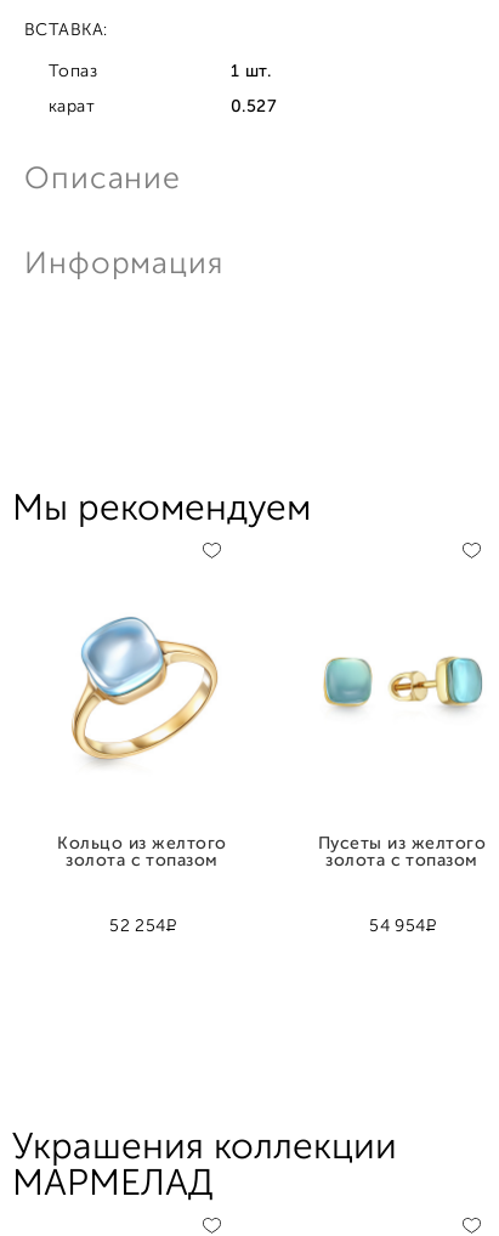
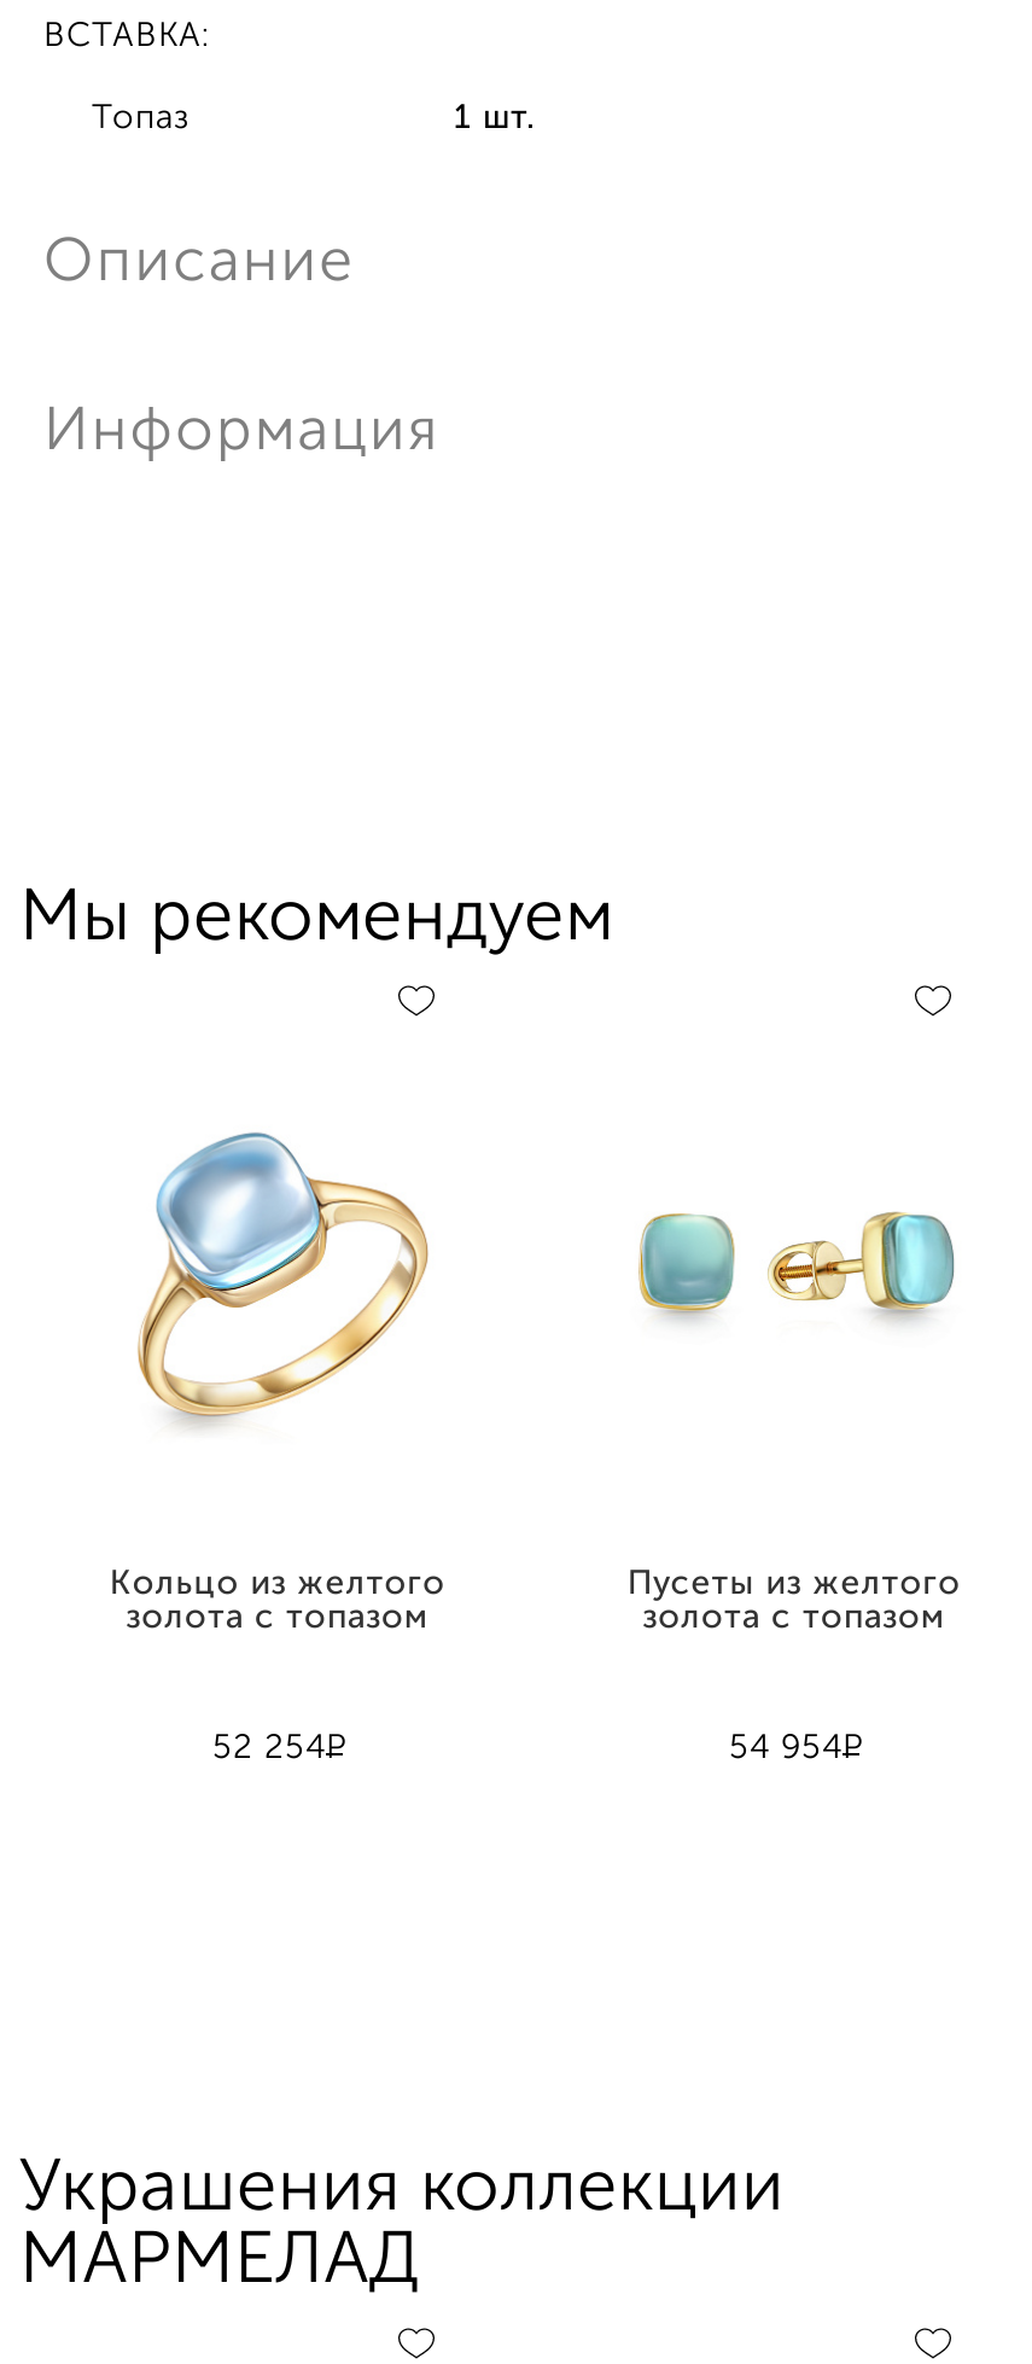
- карат
- 0.527
